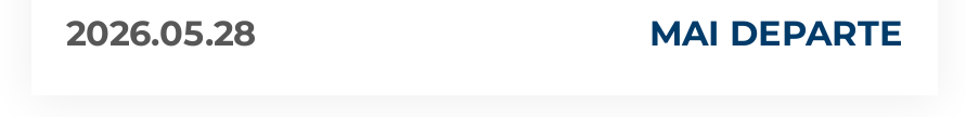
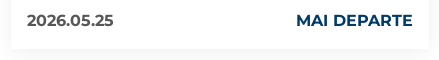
- 2026.05.28
+ 2026.05.25
